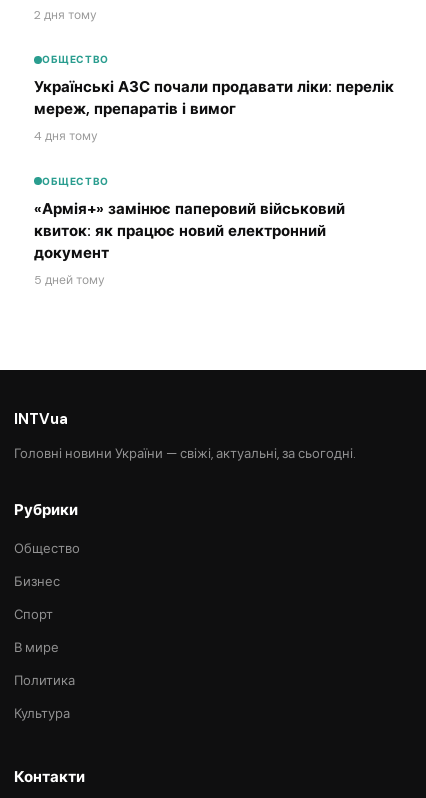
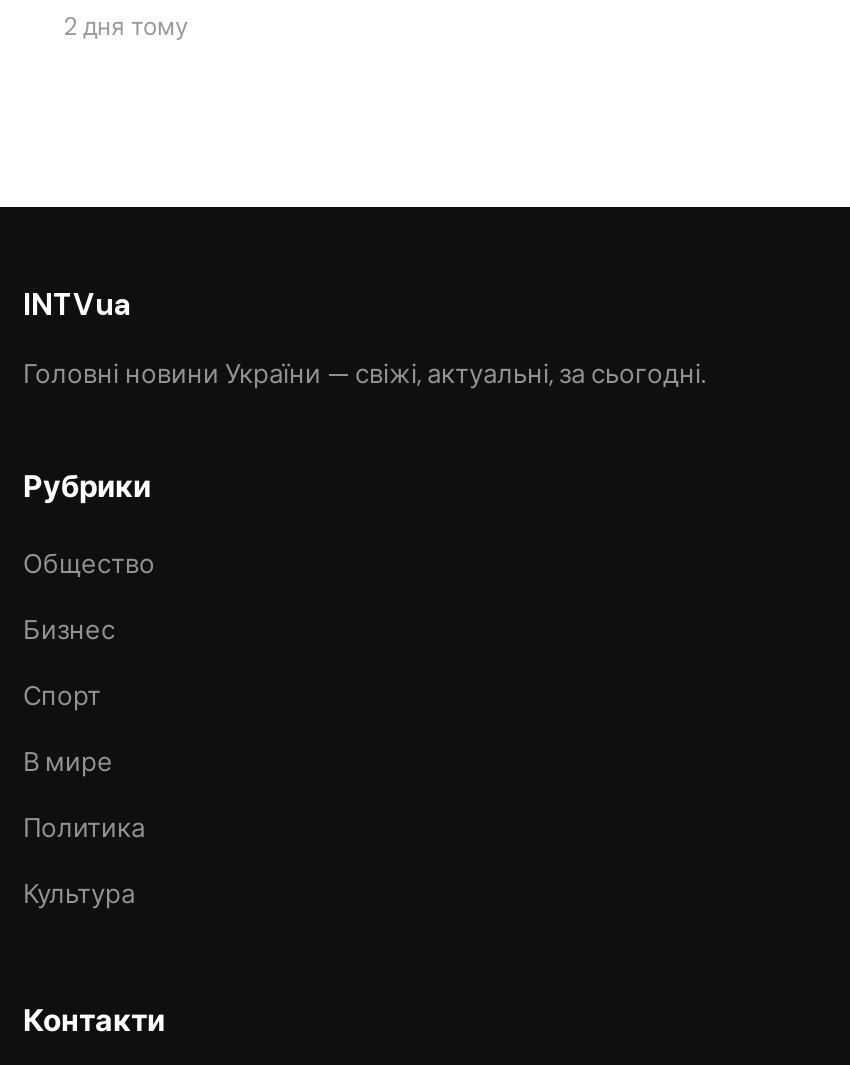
- ОБЩЕСТВО
- Українські АЗС почали продавати ліки: перелік
- мереж, препаратів і вимог
- 4 дня тому
- ОБЩЕСТВО
- «Армія+» замінює паперовий військовий
- квиток: як працює новий електронний
- документ
- 5 дней тому
